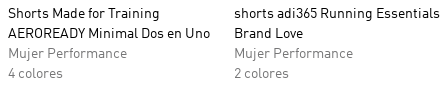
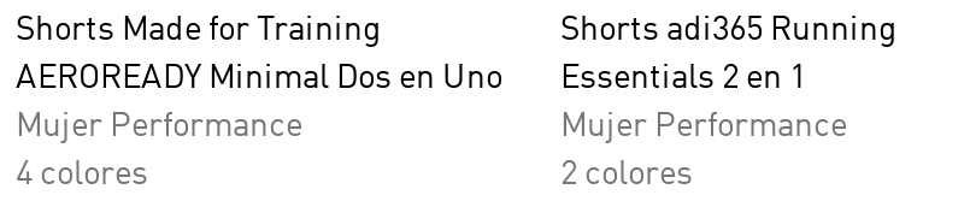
- shorts adi365 Running Essentials
- Brand Love
+ Shorts adi365 Running
+ Essentials 2 en 1
